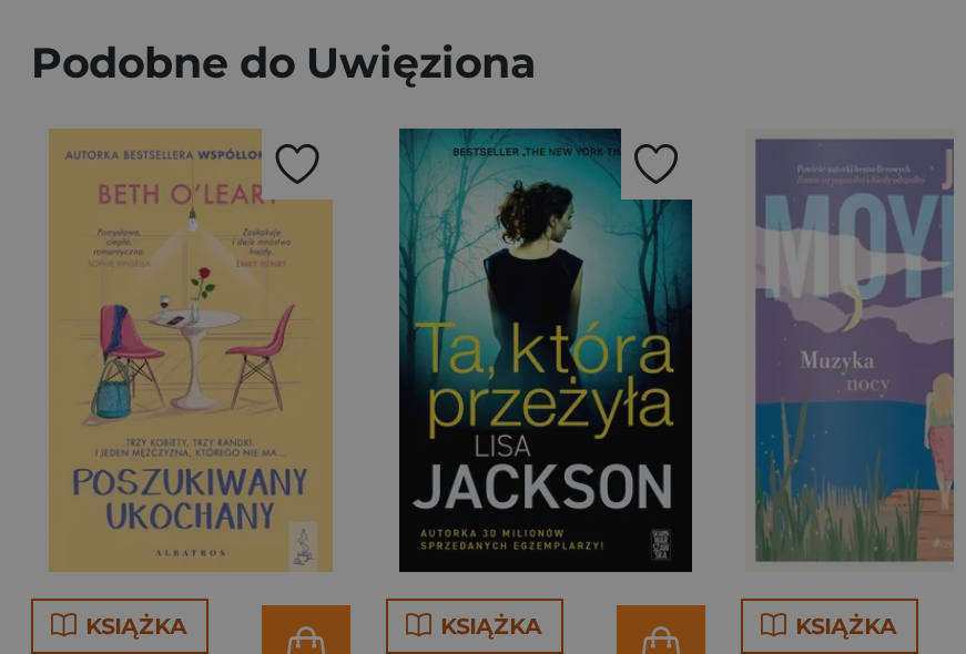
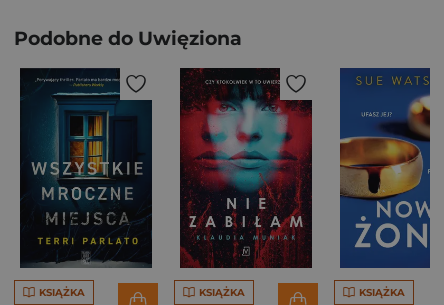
- [image]
+ [image]

- [image]
+ [image]

- [image]
+ [image]
